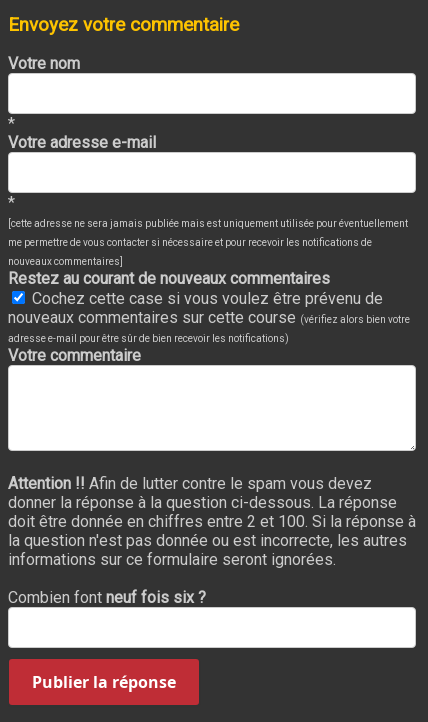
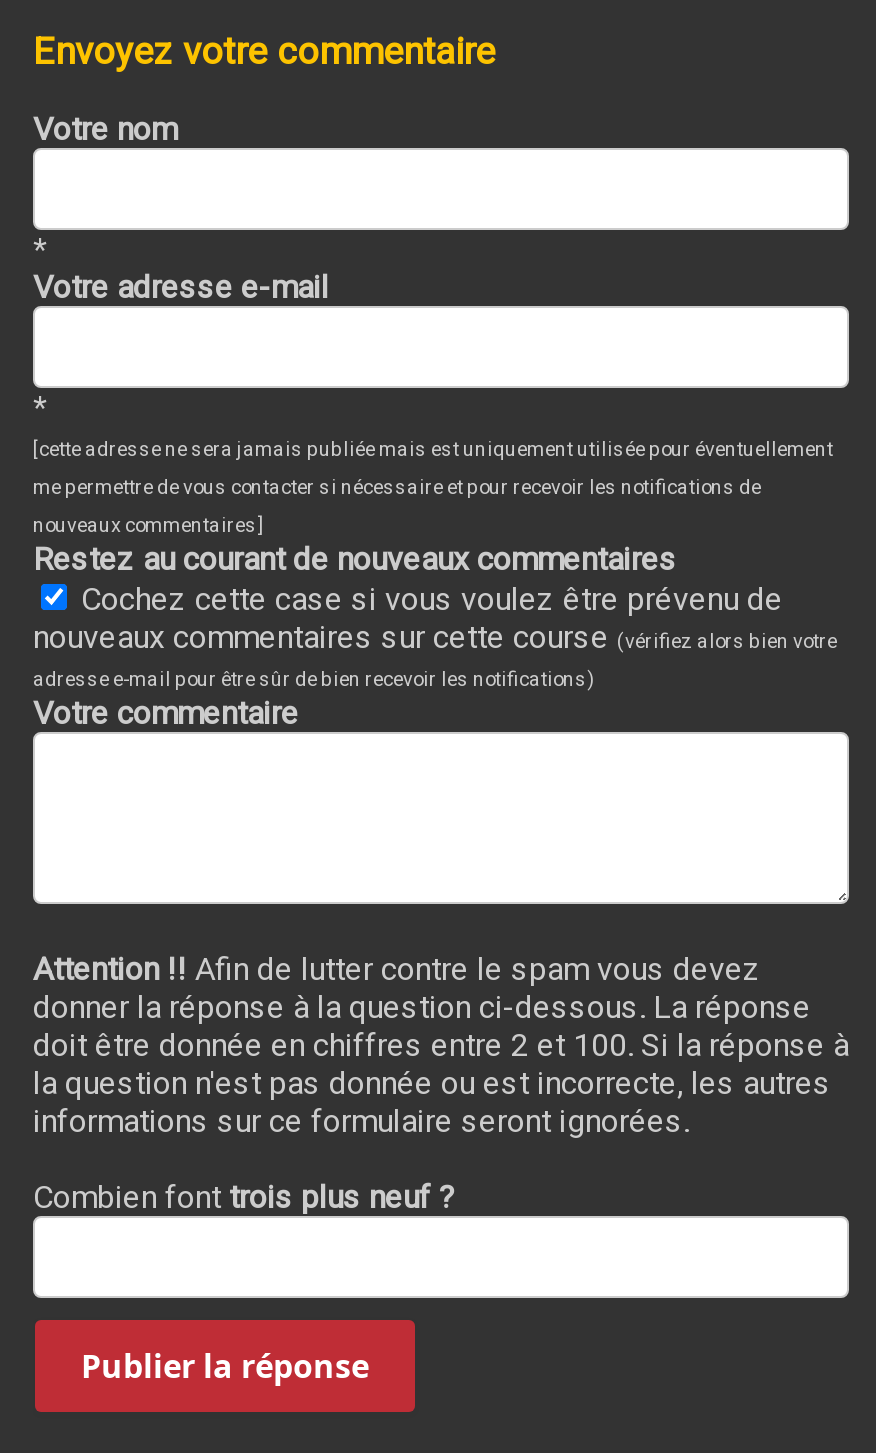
- Combien font neuf fois six ?
+ Combien font trois plus neuf ?
